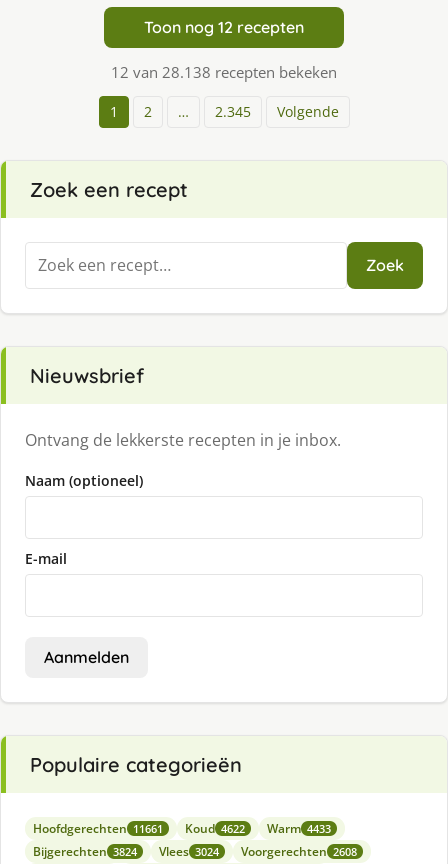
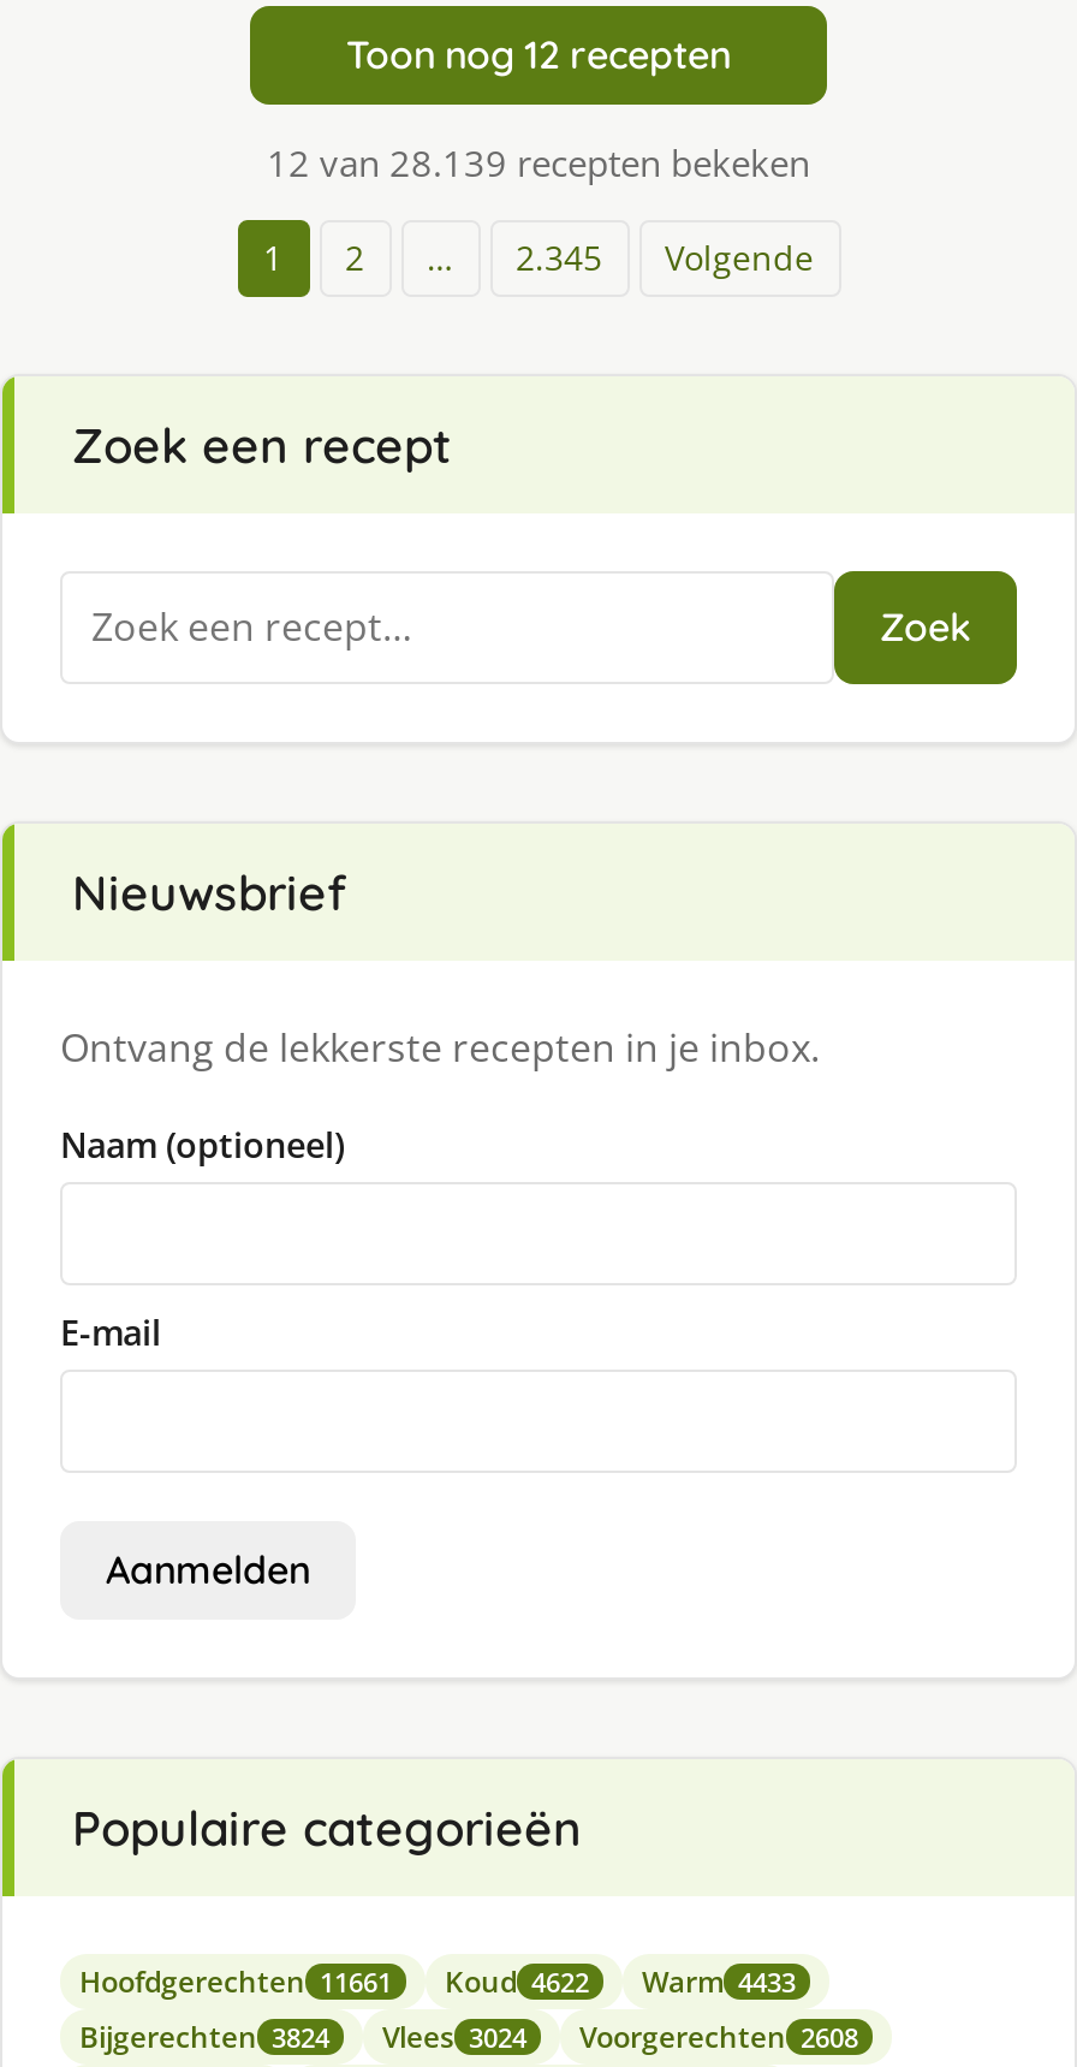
- 12 van 28.138 recepten bekeken
+ 12 van 28.139 recepten bekeken
